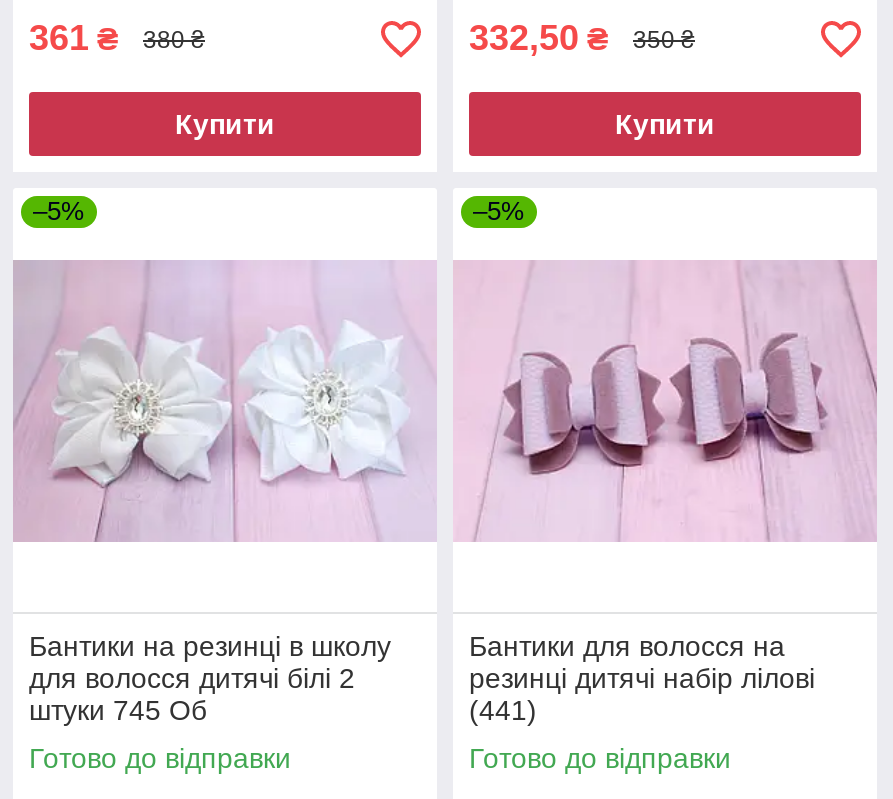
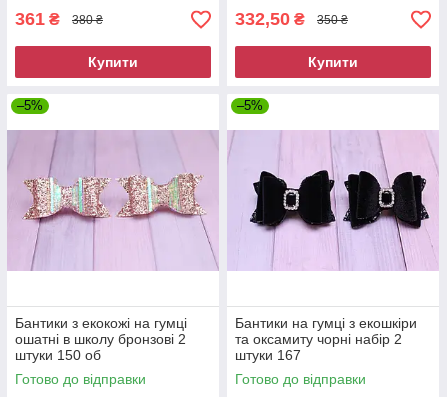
- [image]
+ [image]

- [image]
+ [image]

- Бантики на резинці в школу
- для волосся дитячі білі 2
- штуки 745 Об
+ Бантики з екокожі на гумці
+ ошатні в школу бронзові 2
+ штуки 150 об

- Бантики для волосся на
- резинці дитячі набір лілові
- (441)
+ Бантики на гумці з екошкіри
+ та оксамиту чорні набір 2
+ штуки 167
